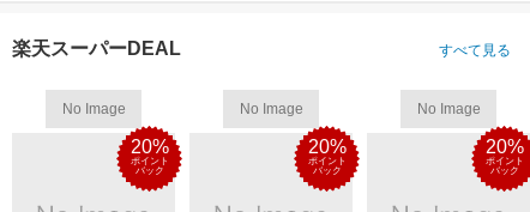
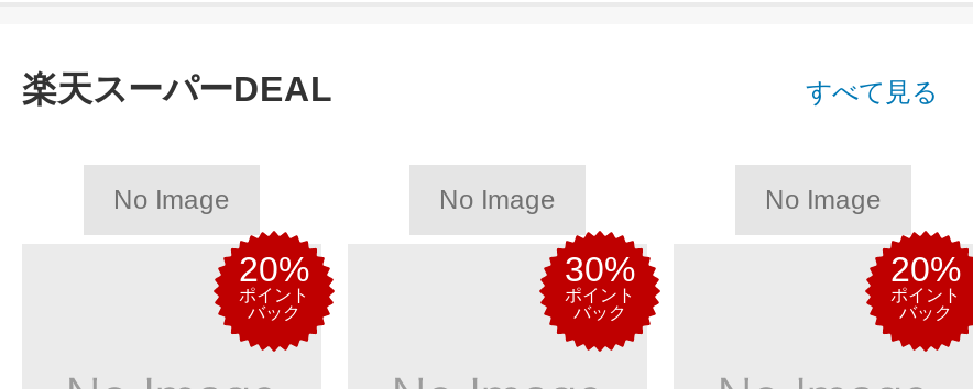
- 20%
+ 30%
